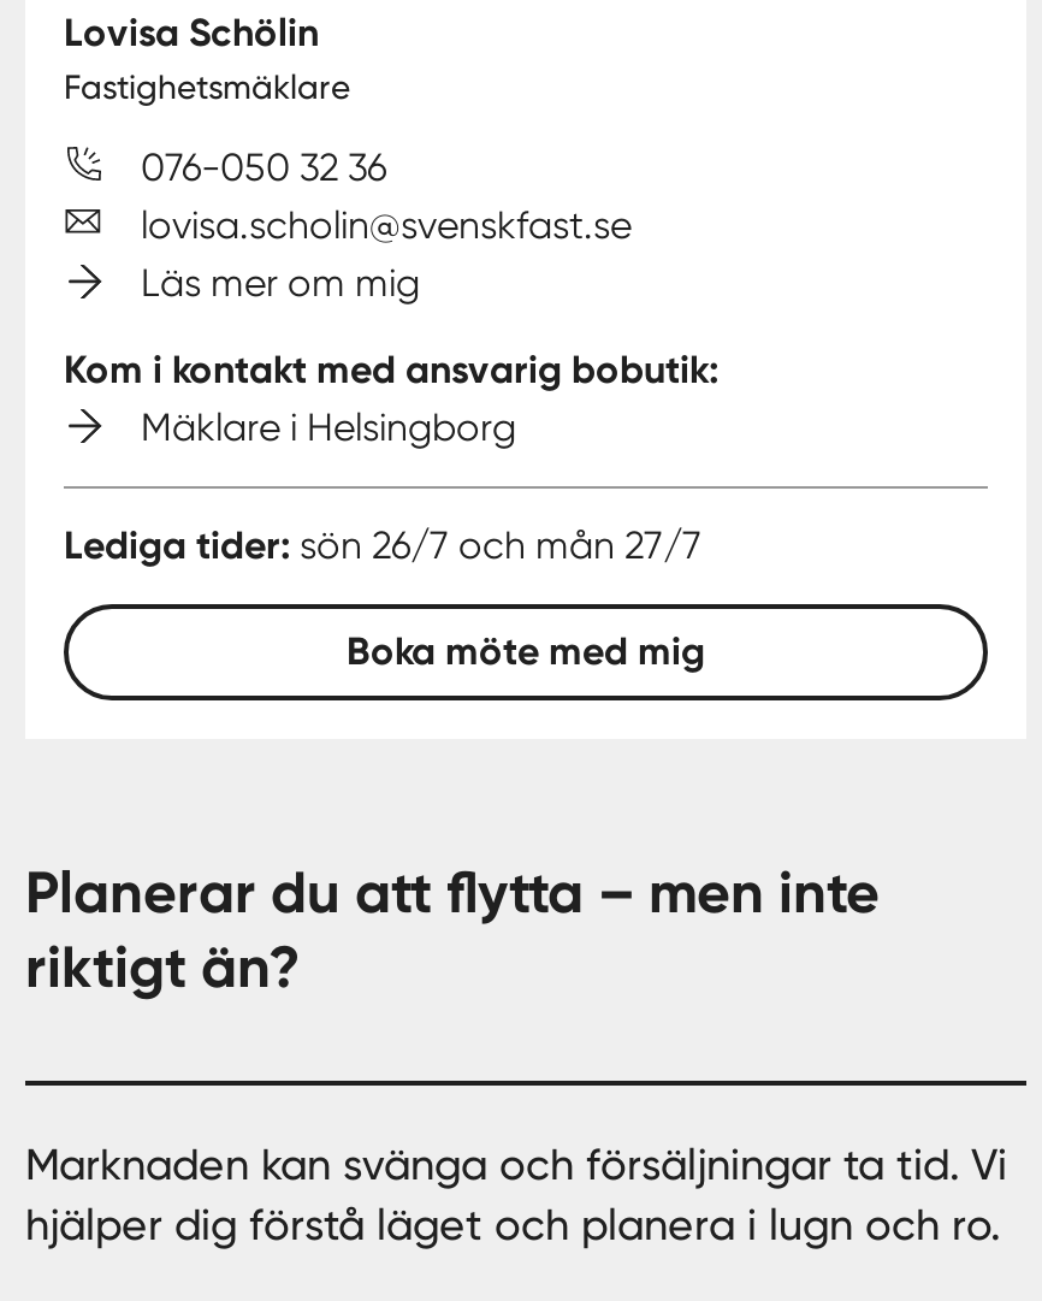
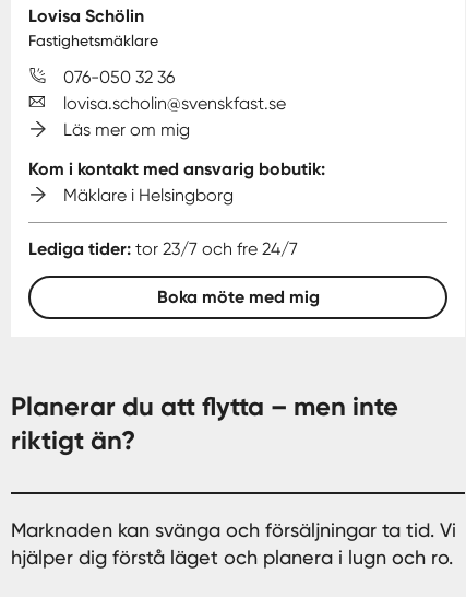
- Lediga tider: sön 26/7 och mån 27/7
+ Lediga tider: tor 23/7 och fre 24/7
